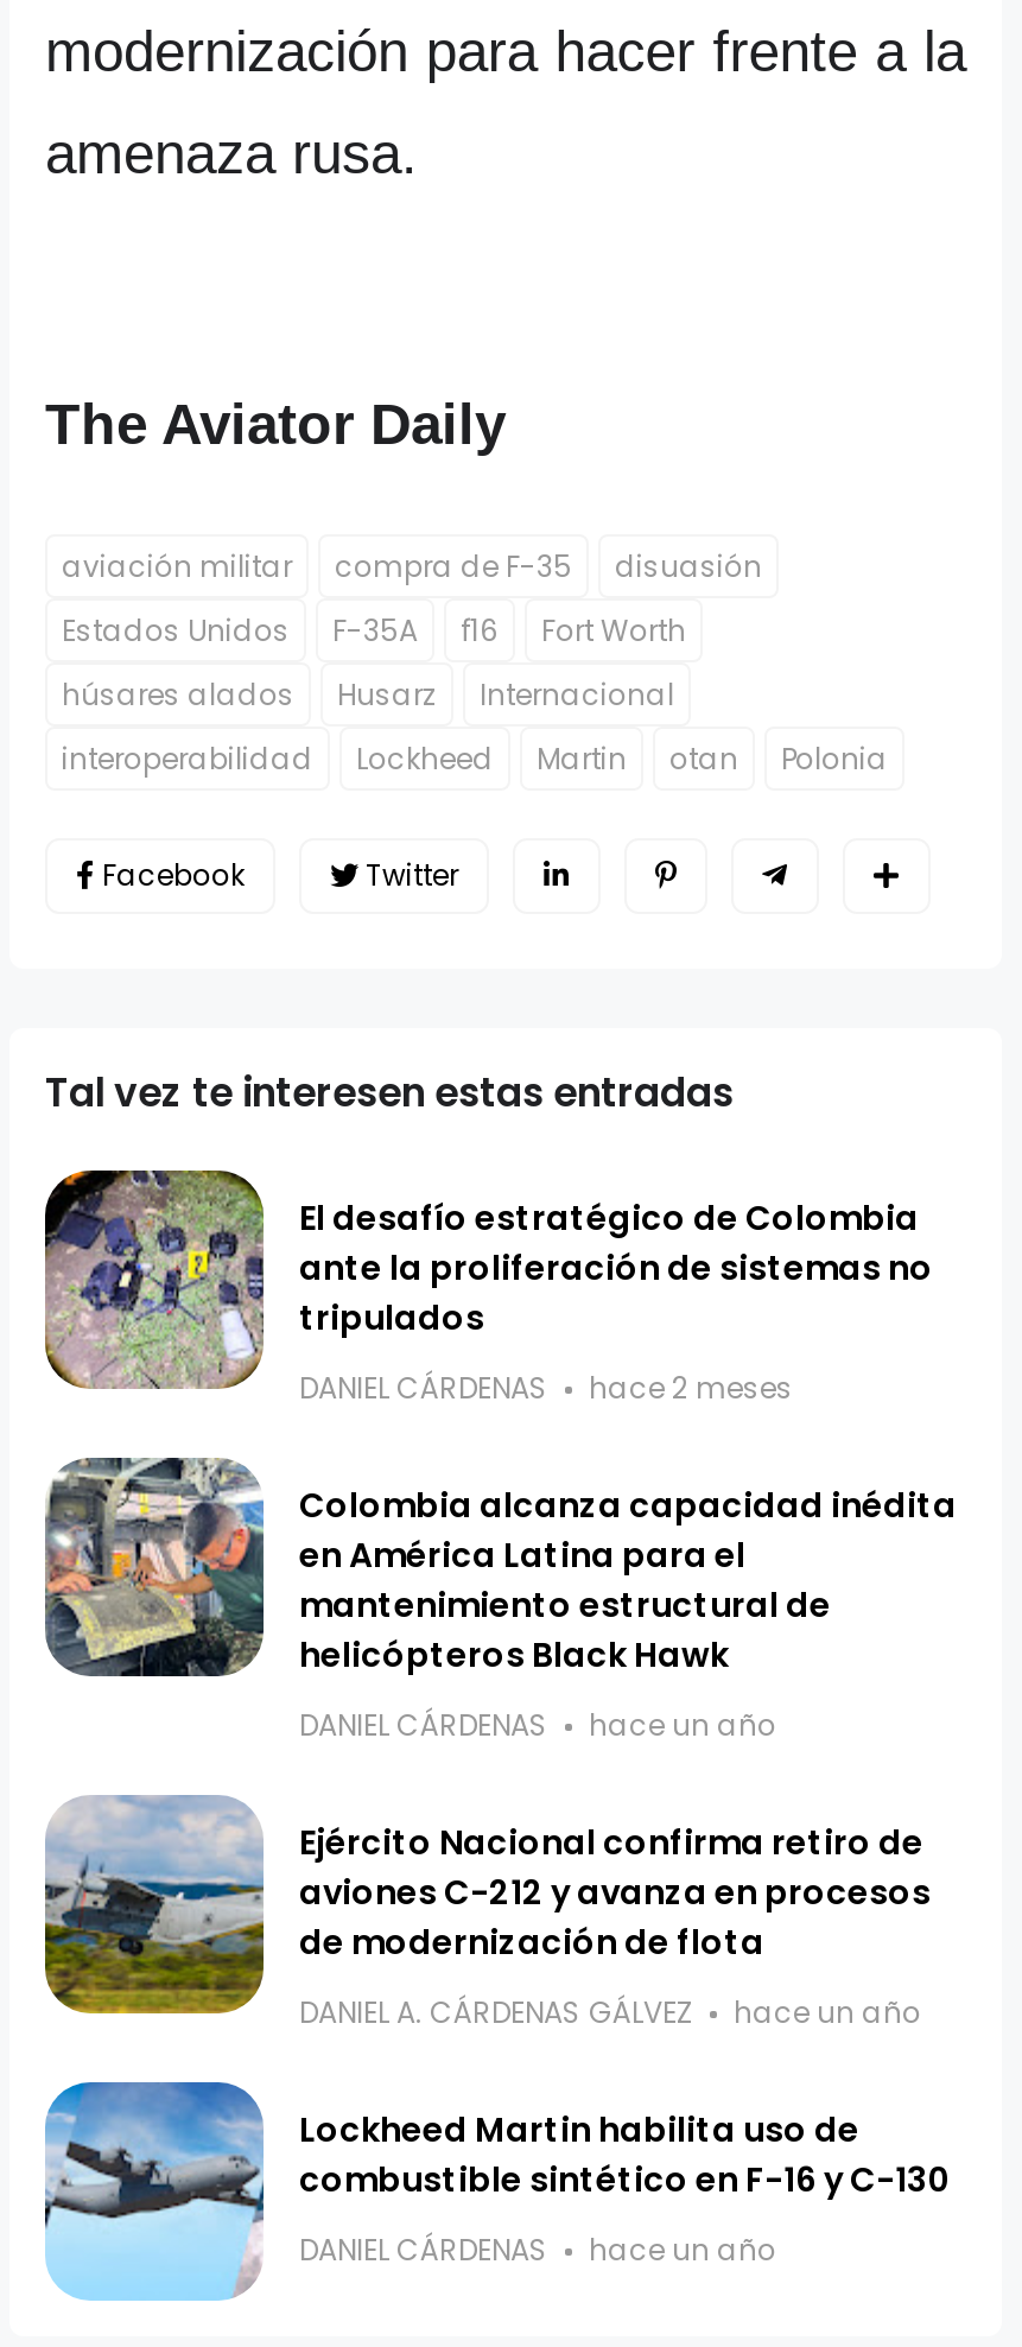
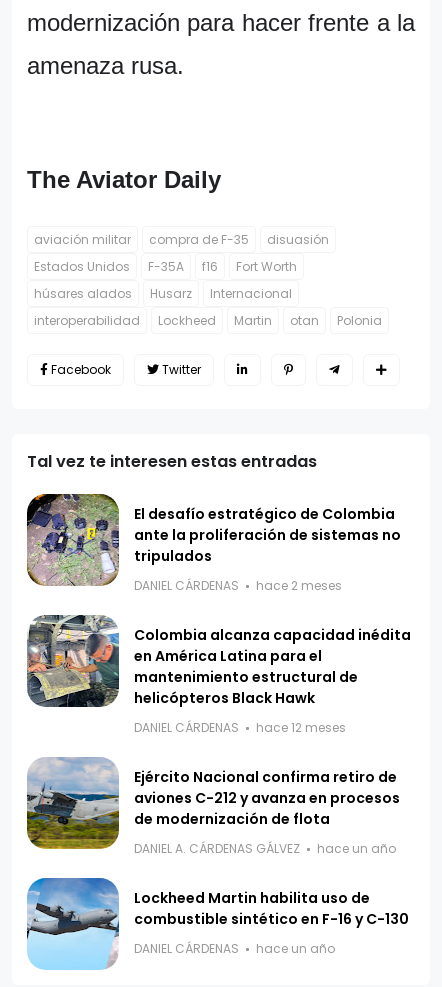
- hace un año
+ hace 12 meses
